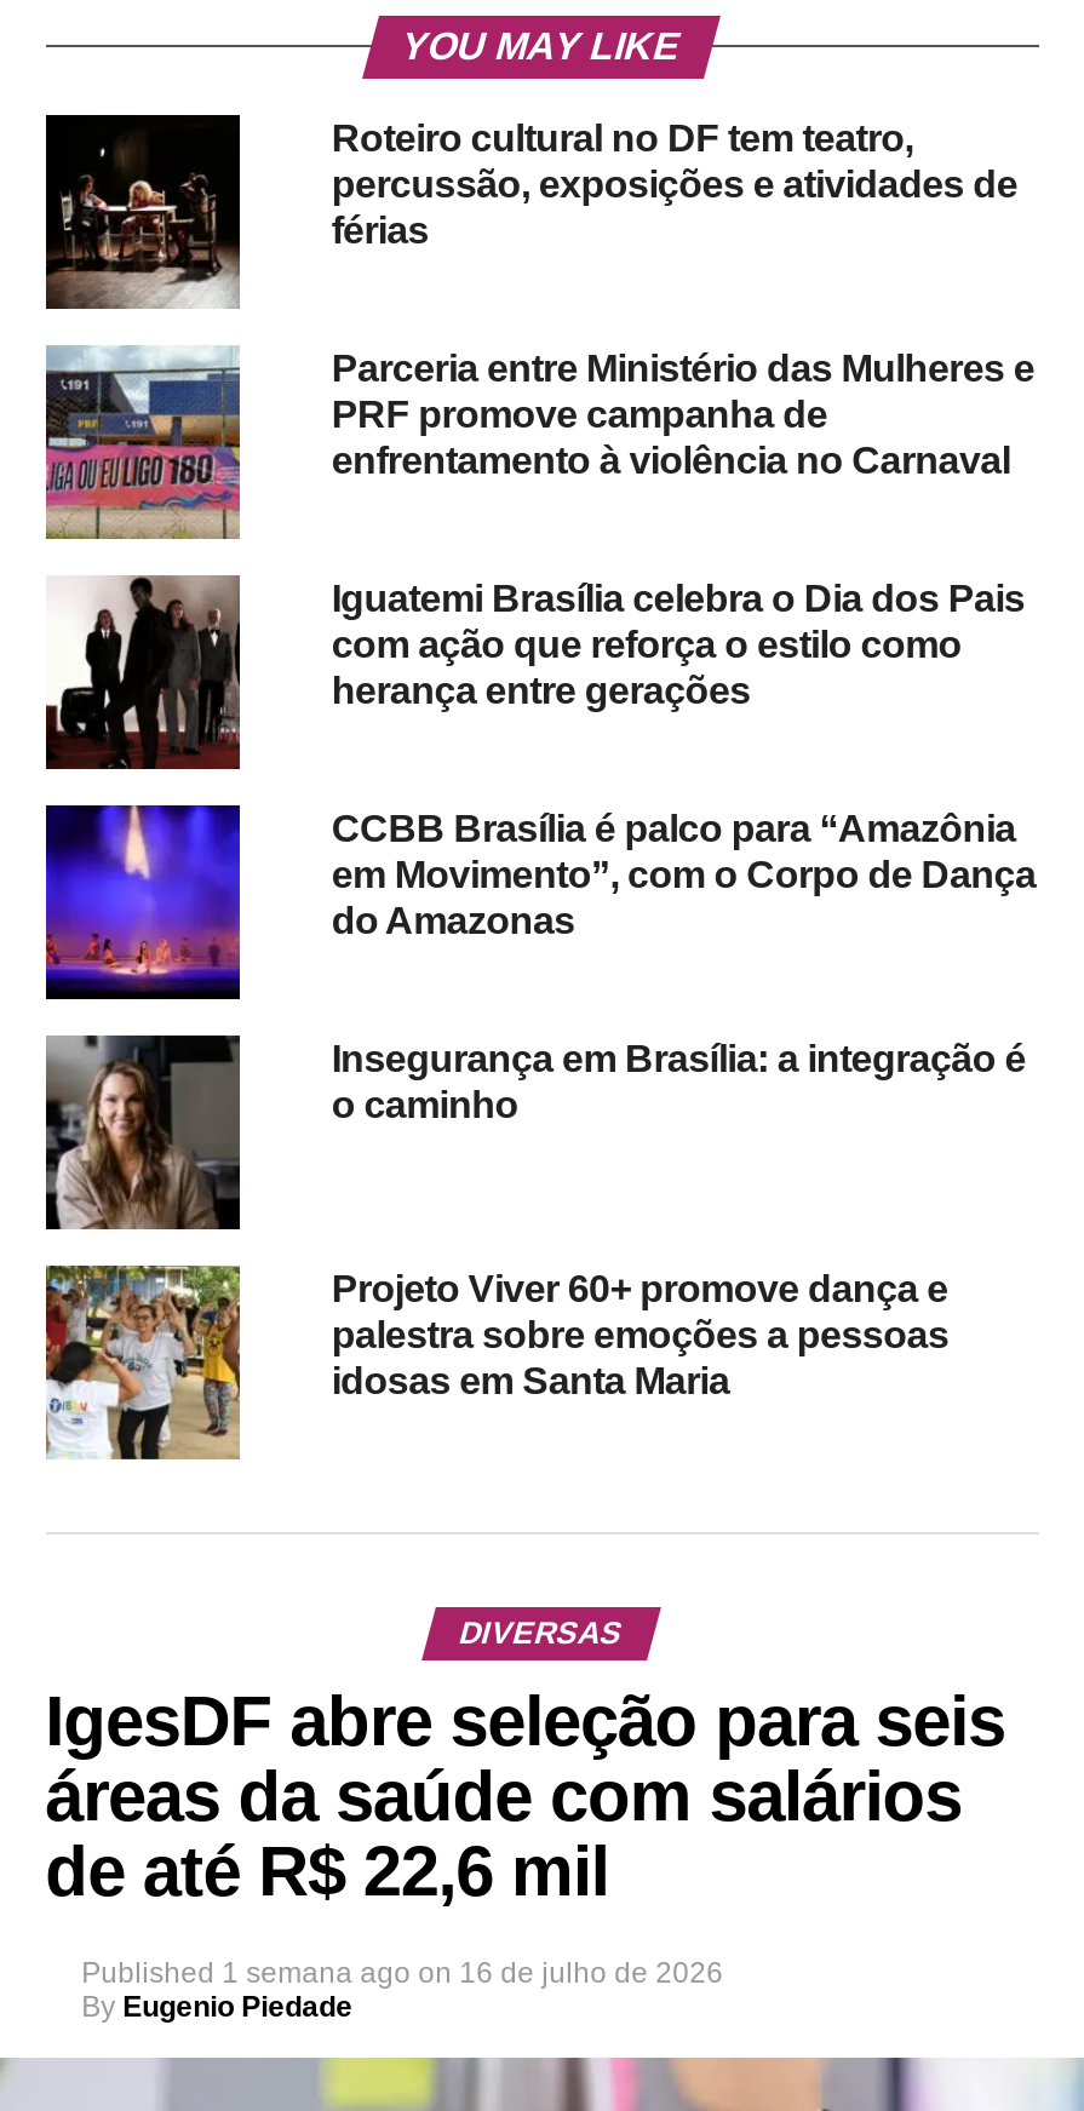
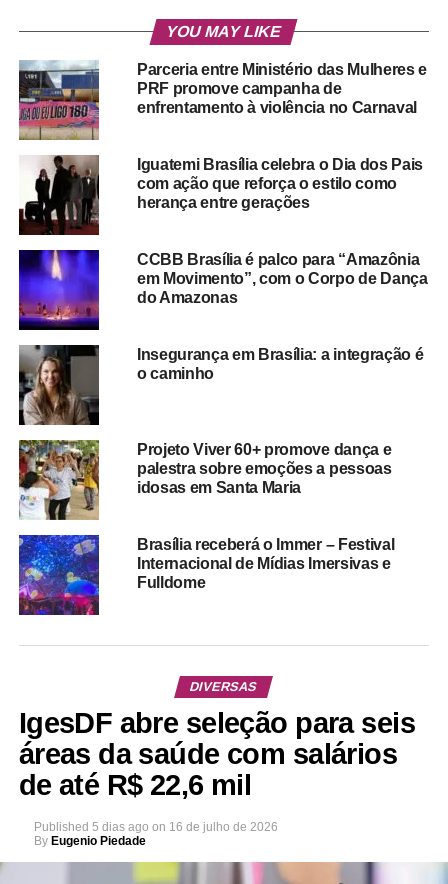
- [image]
- Roteiro cultural no DF tem teatro,
- percussão, exposições e atividades de
- férias

moved up: [image] | Parceria entre Ministério das Mulheres e | PRF promove campanha de | ... | palestra sobre emoções a pessoas | idosas em Santa Maria

+ [image]
+ Brasília receberá o Immer – Festival
+ Internacional de Mídias Imersivas e
+ Fulldome

- Published 1 semana ago on 16 de julho de 2026
+ Published 5 dias ago on 16 de julho de 2026
